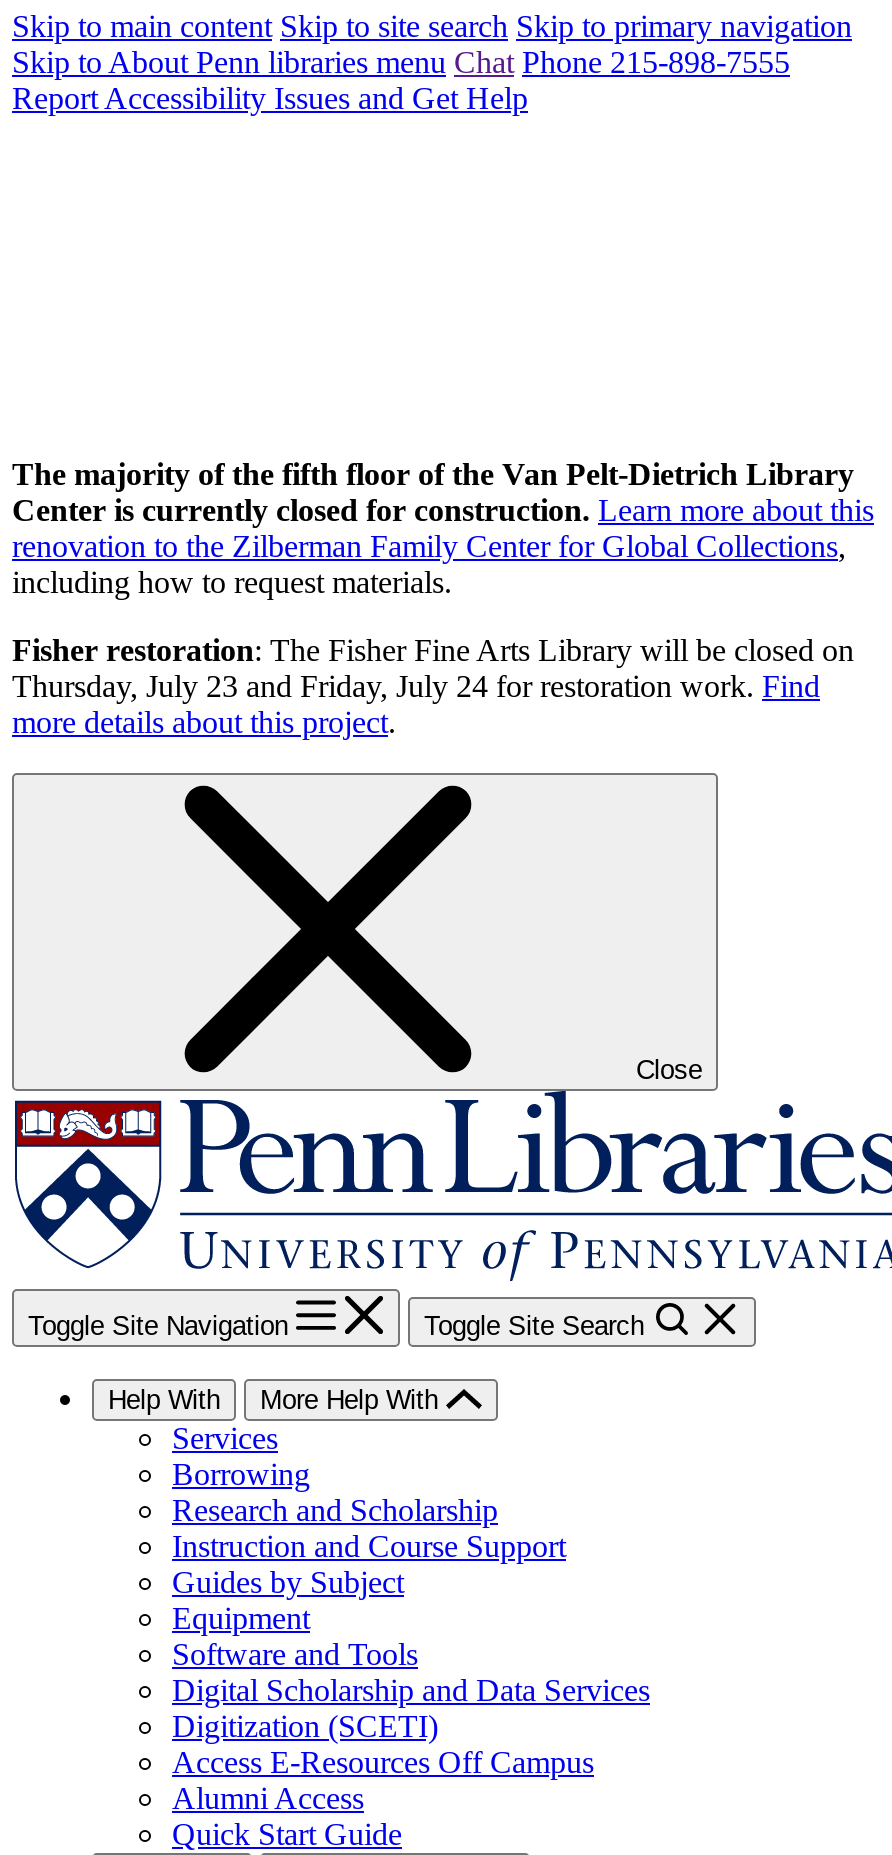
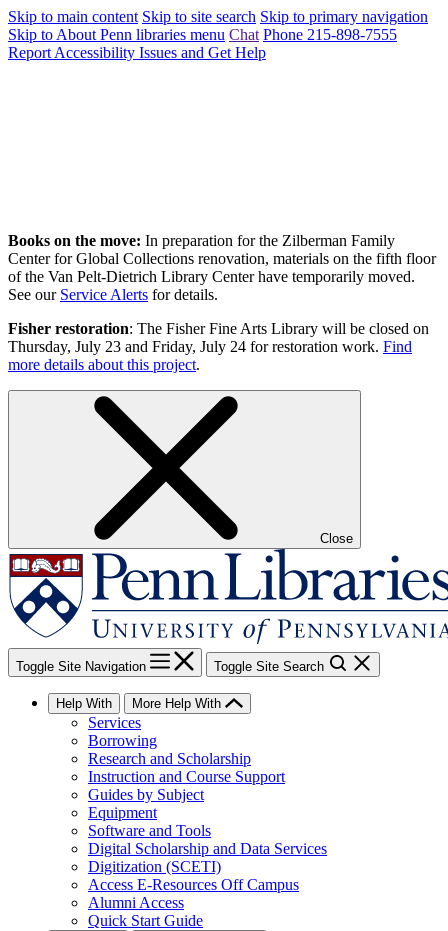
- The majority of the fifth floor of the Van Pelt-Dietrich Library
- Center is currently closed for construction. Learn more about this
- renovation to the Zilberman Family Center for Global Collections,
- including how to request materials.
+ Books on the move: In preparation for the Zilberman Family
+ Center for Global Collections renovation, materials on the fifth floor
+ of the Van Pelt-Dietrich Library Center have temporarily moved.
+ See our Service Alerts for details.
